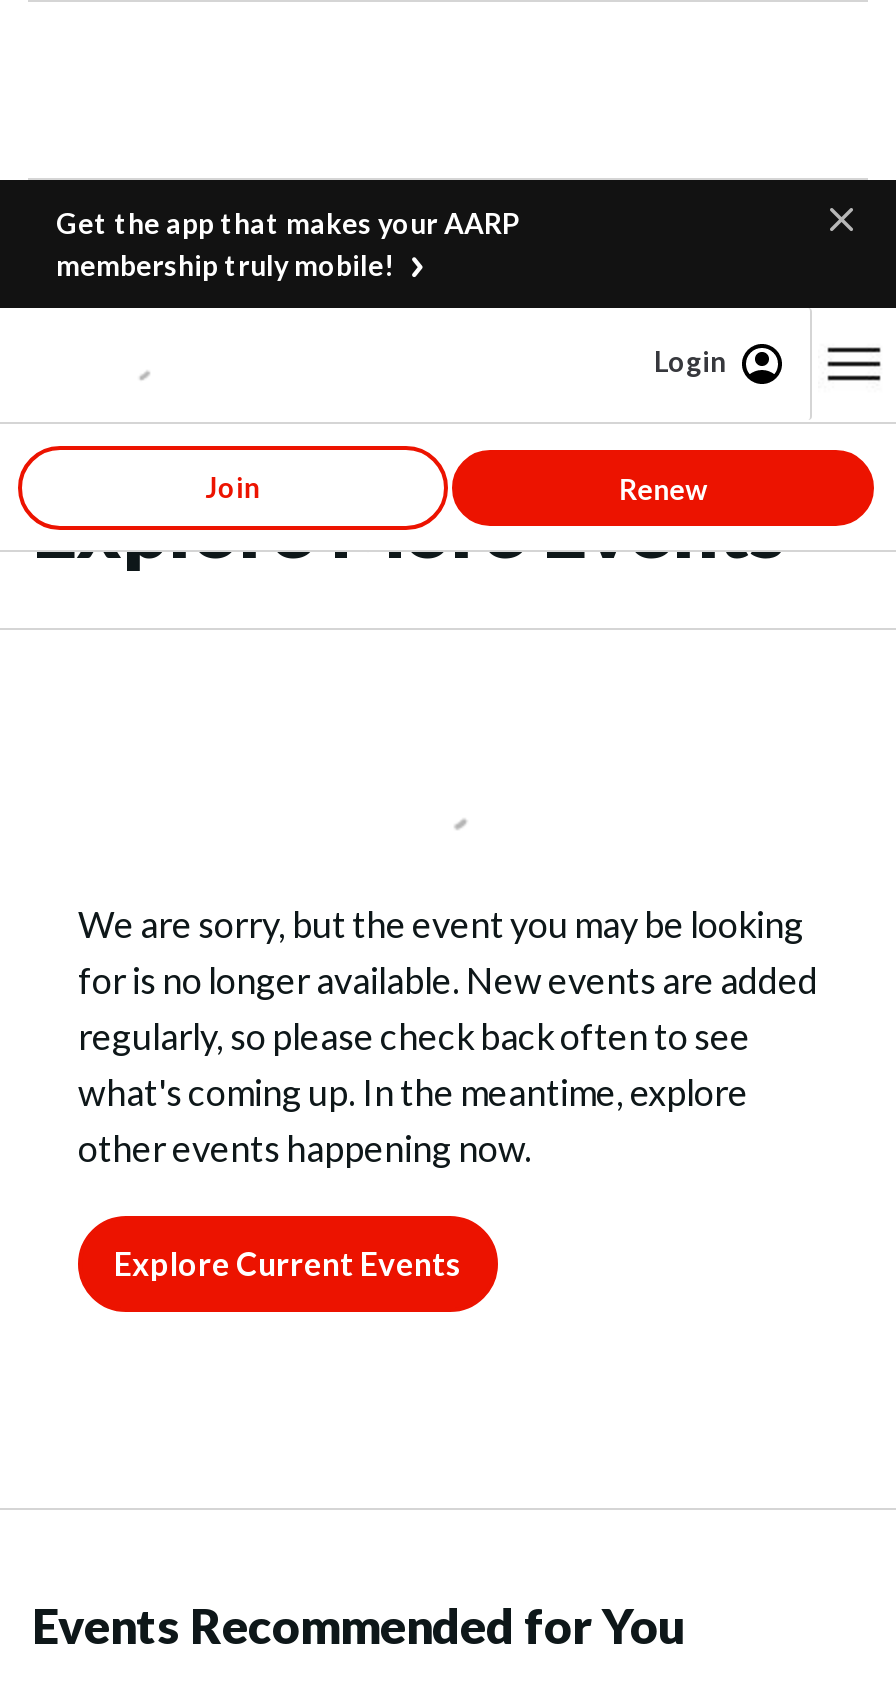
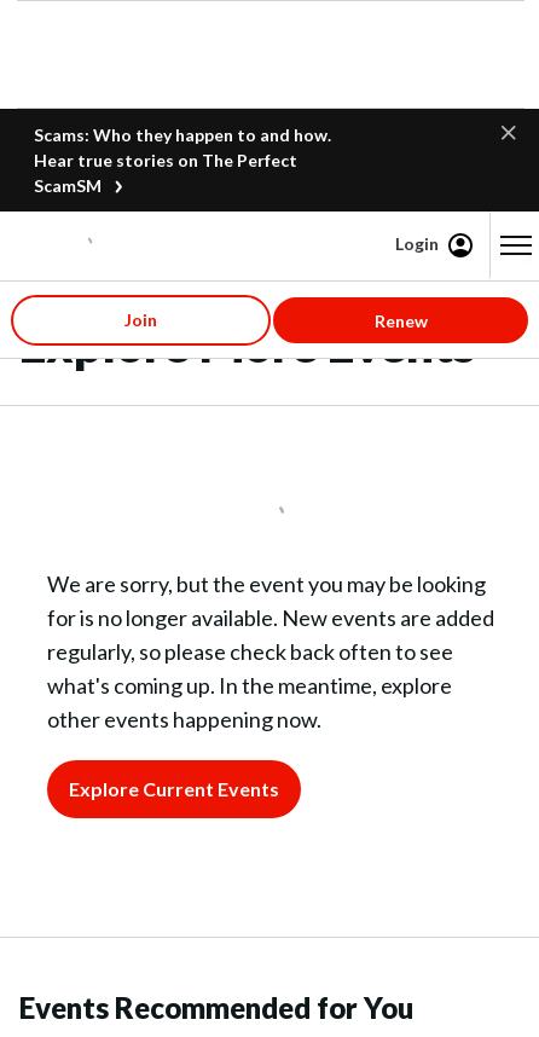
- Get the app that makes your AARP
- membership truly mobile!
+ Scams: Who they happen to and how.
+ Hear true stories on The Perfect
+ ScamSM
